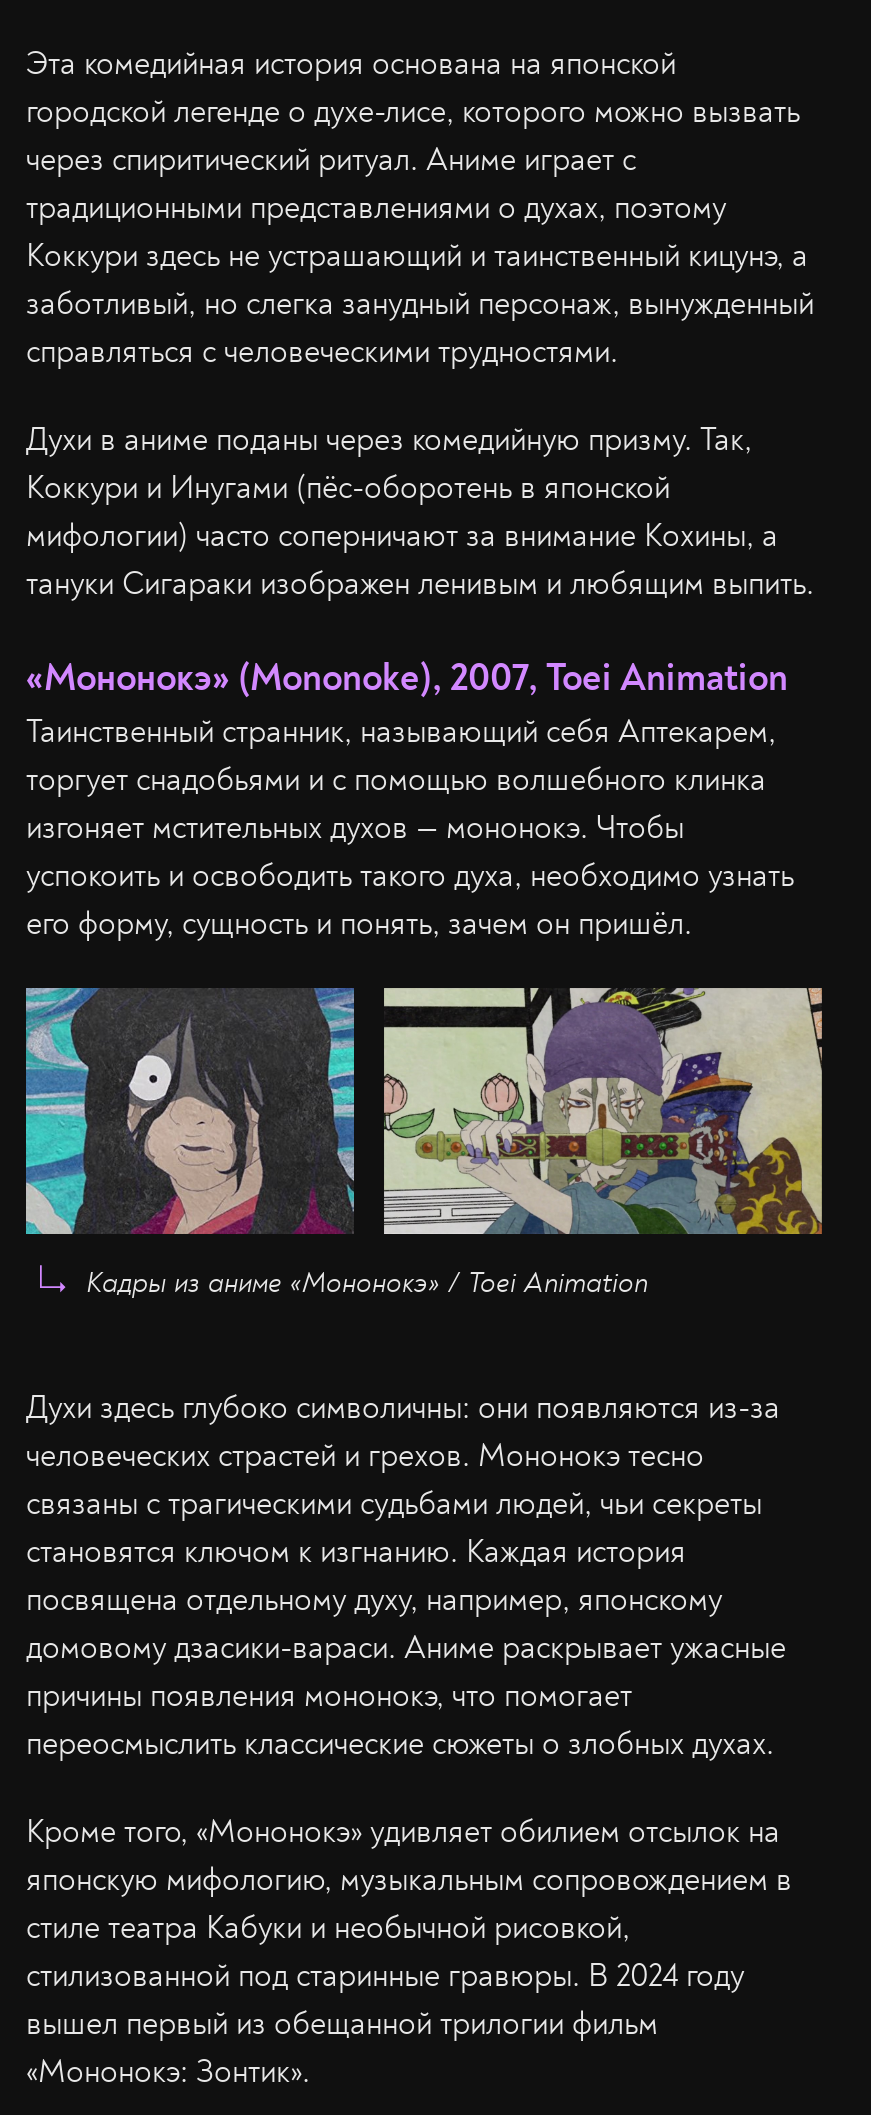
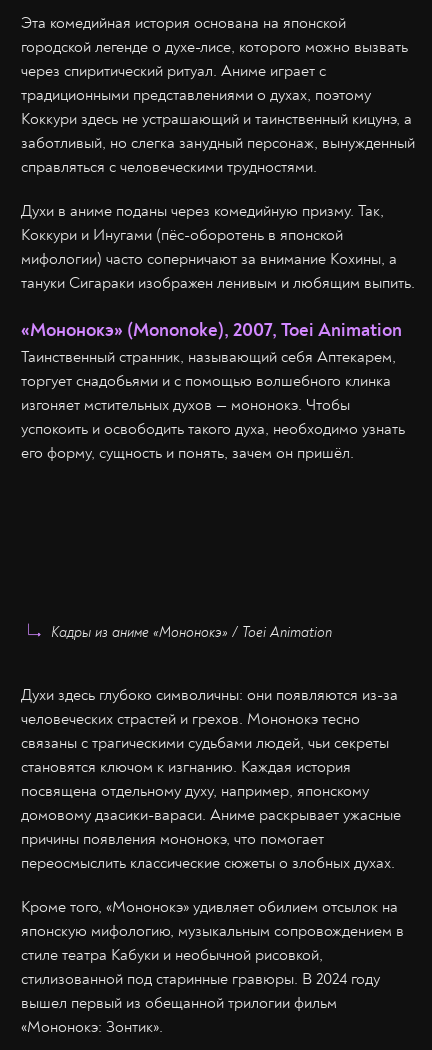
- [image]

- [image]
